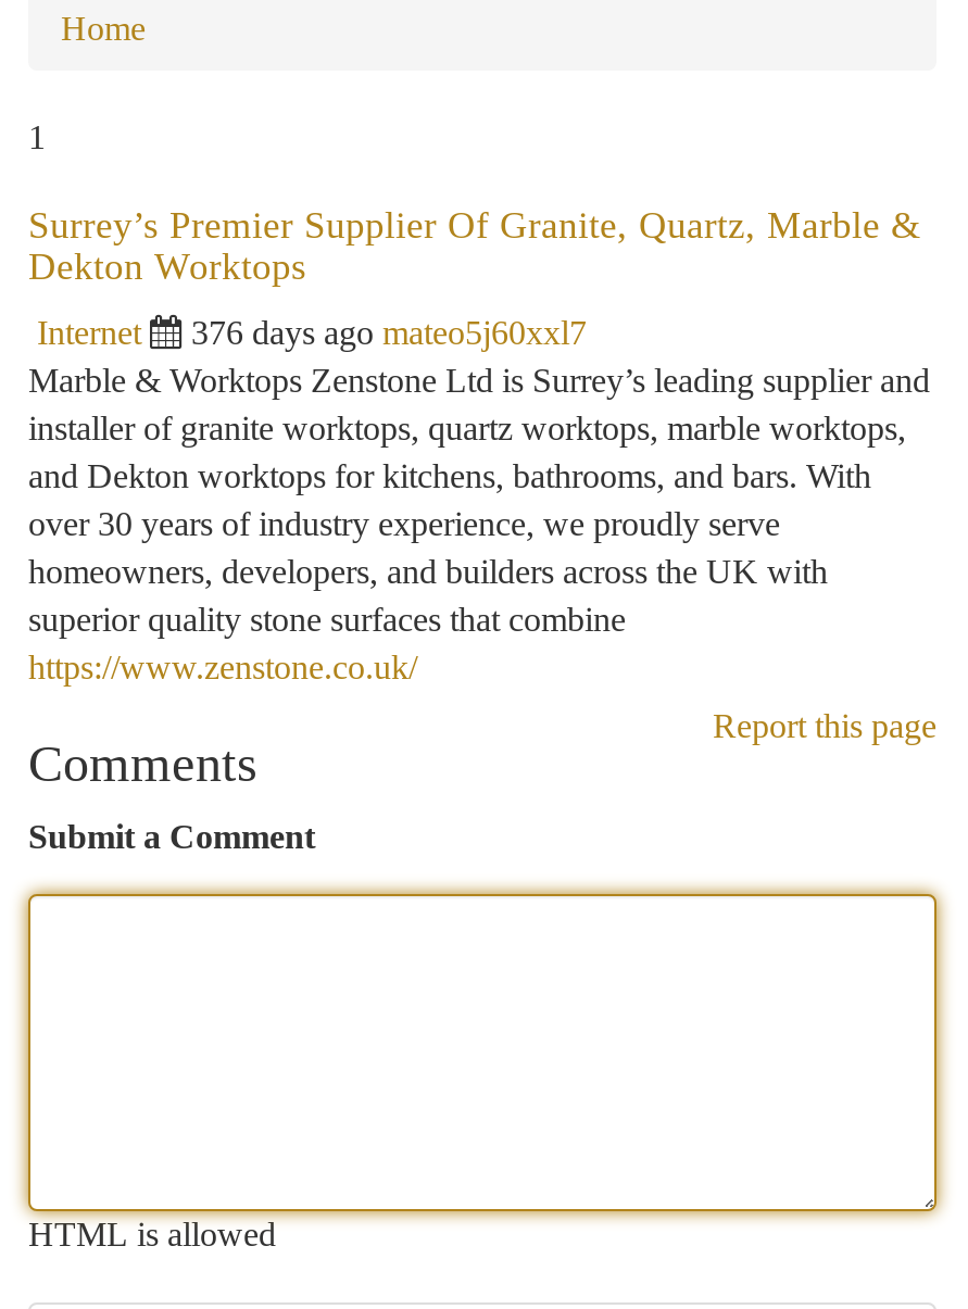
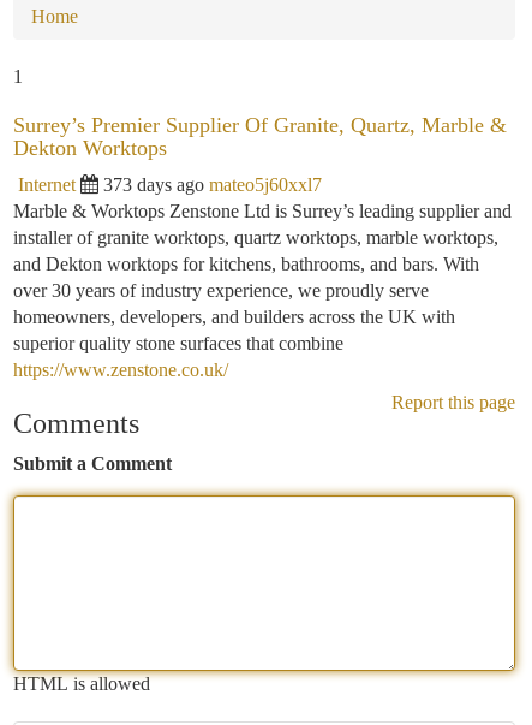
- 376 days ago mateo5j60xxl7
+ 373 days ago mateo5j60xxl7
